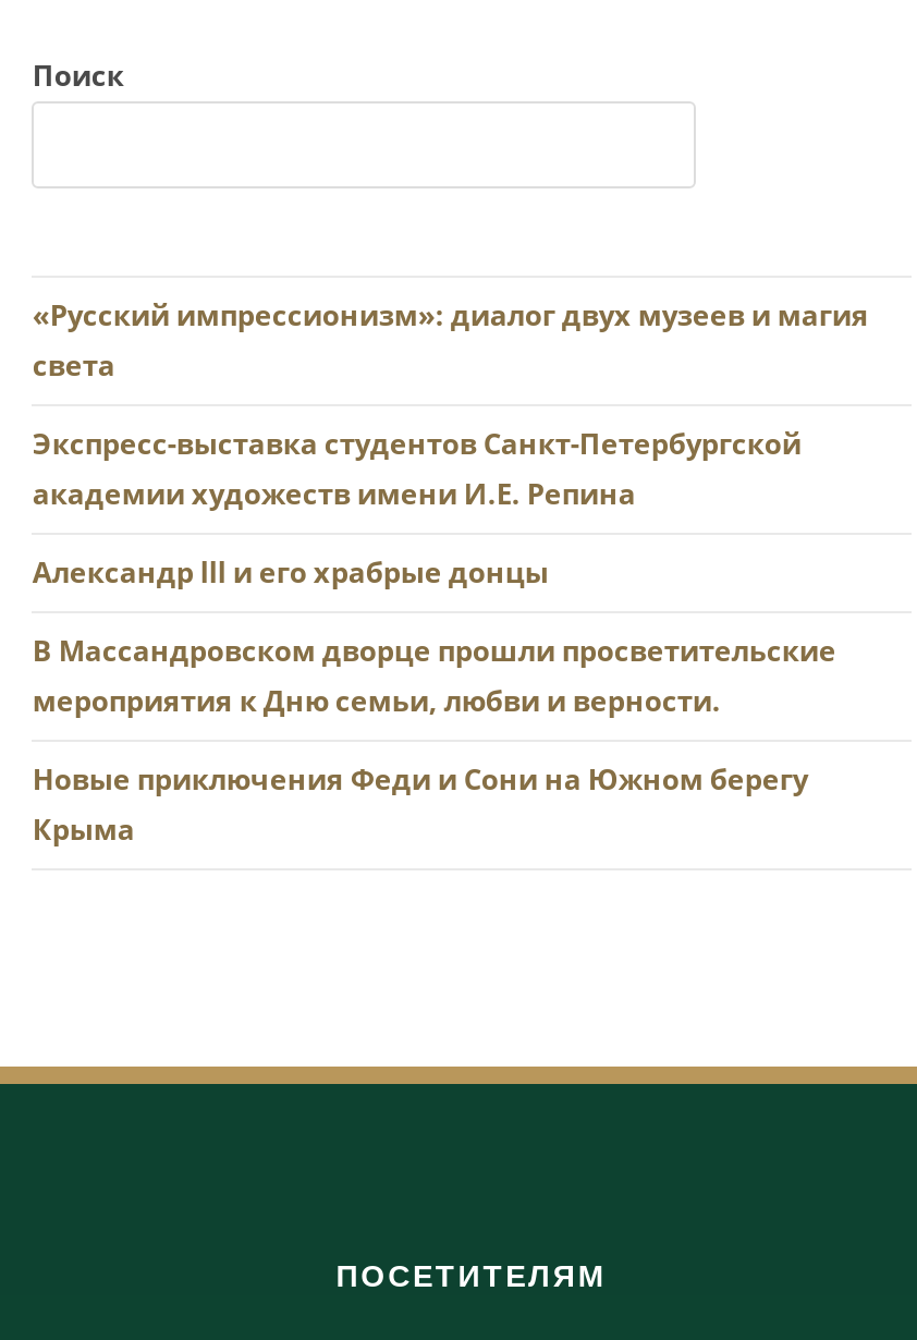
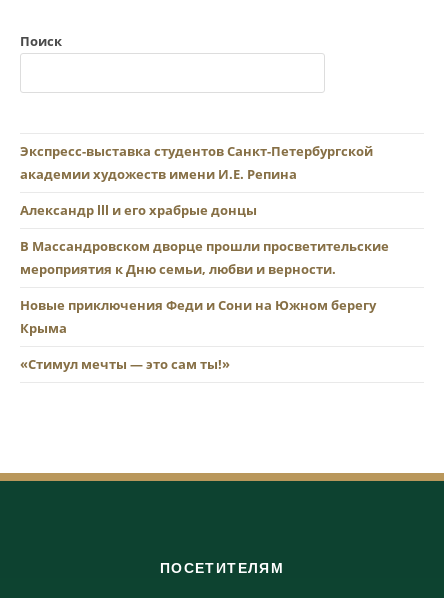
- «Русский импрессионизм»: диалог двух музеев и магия
- света

moved up: Экспресс-выставка студентов Санкт-Петербургской | академии художеств имени И.Е. Репина | Александр lll и его храбрые донцы | В Массандровском дворце прошли просветительские | мероприятия к Дню семьи, любви и верности. | Новые приключения Феди и Сони на Южном берегу | Крыма

+ «Стимул мечты — это сам ты!»
